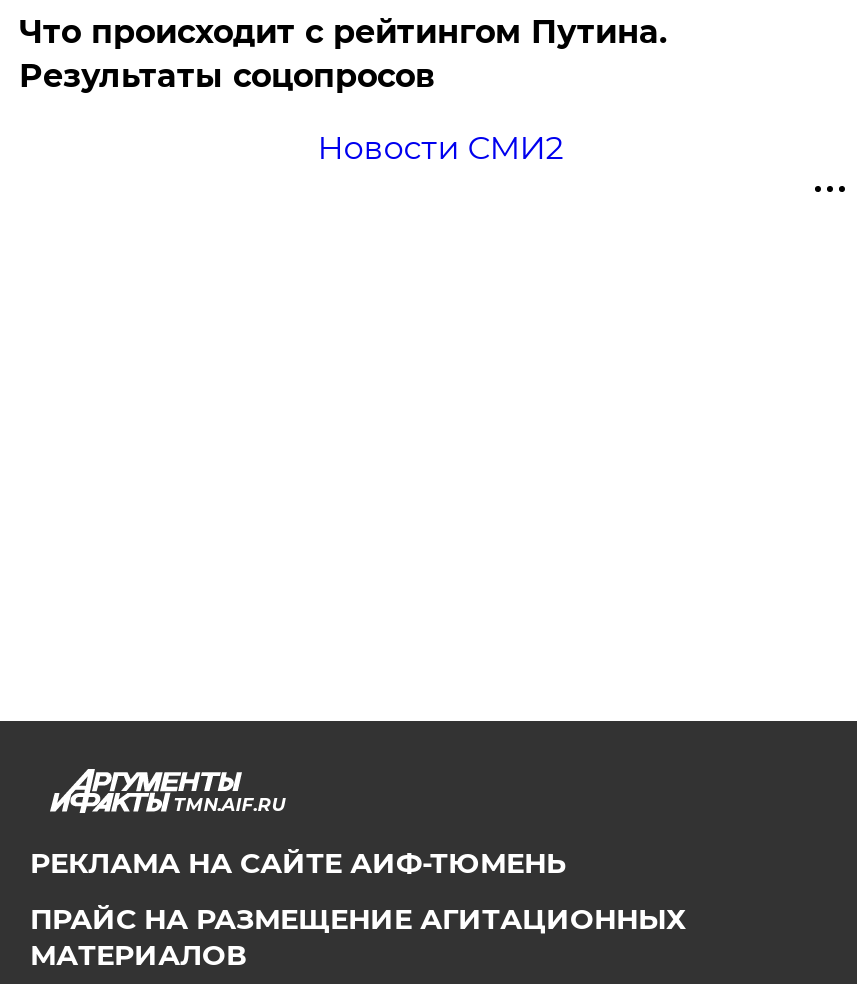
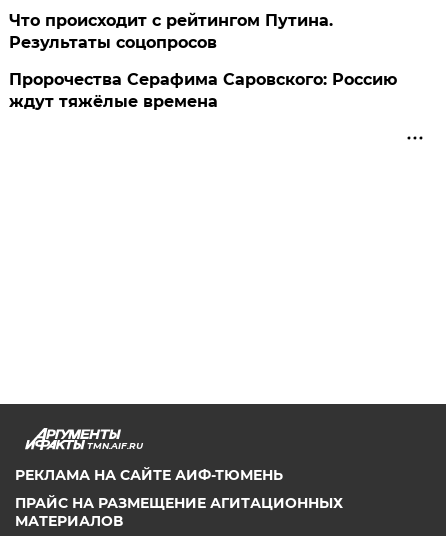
- Новости СМИ2
+ Пророчества Серафима Саровского: Россию
+ ждут тяжёлые времена
